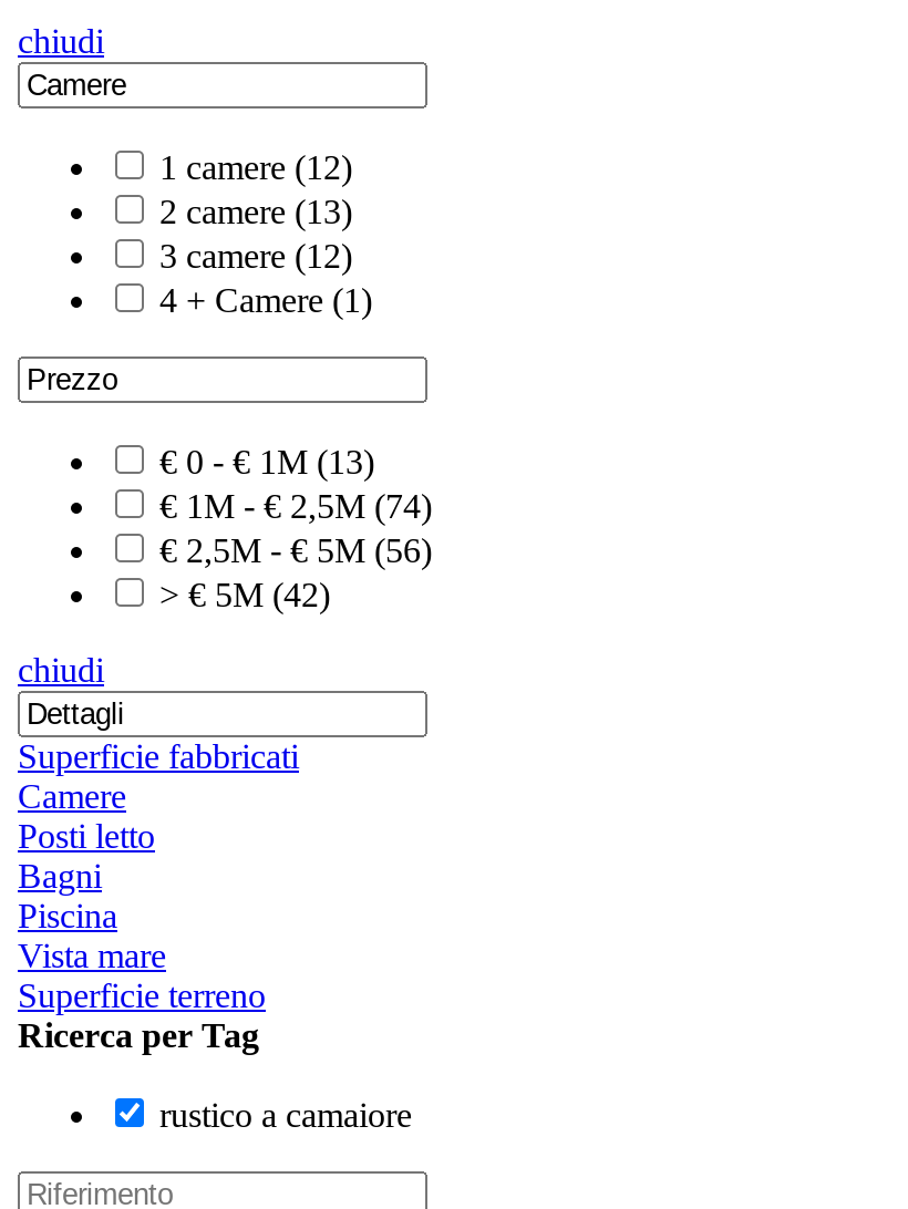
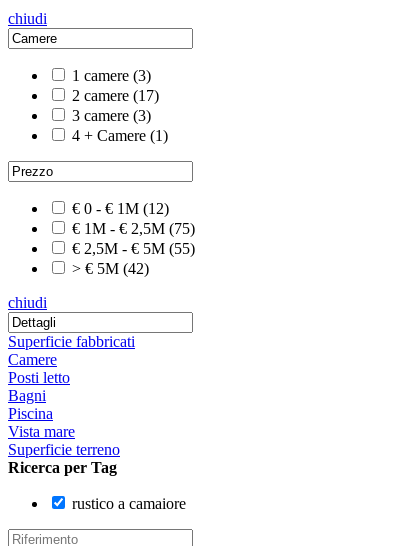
- 1 camere (12)
+ 1 camere (3)

- 2 camere (13)
+ 2 camere (17)

- 3 camere (12)
+ 3 camere (3)

- € 0 - € 1M (13)
+ € 0 - € 1M (12)

- € 1M - € 2,5M (74)
+ € 1M - € 2,5M (75)

- € 2,5M - € 5M (56)
+ € 2,5M - € 5M (55)
